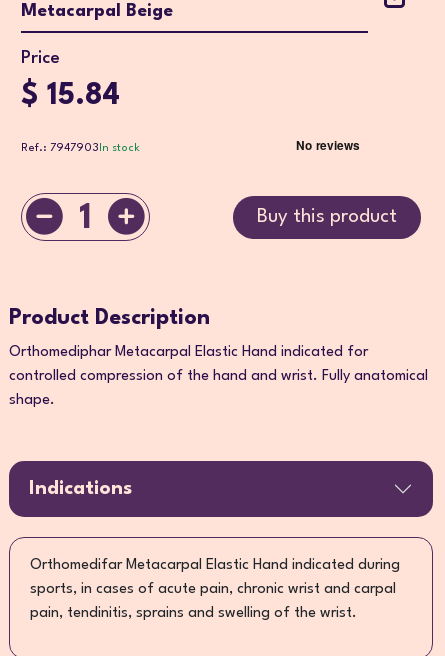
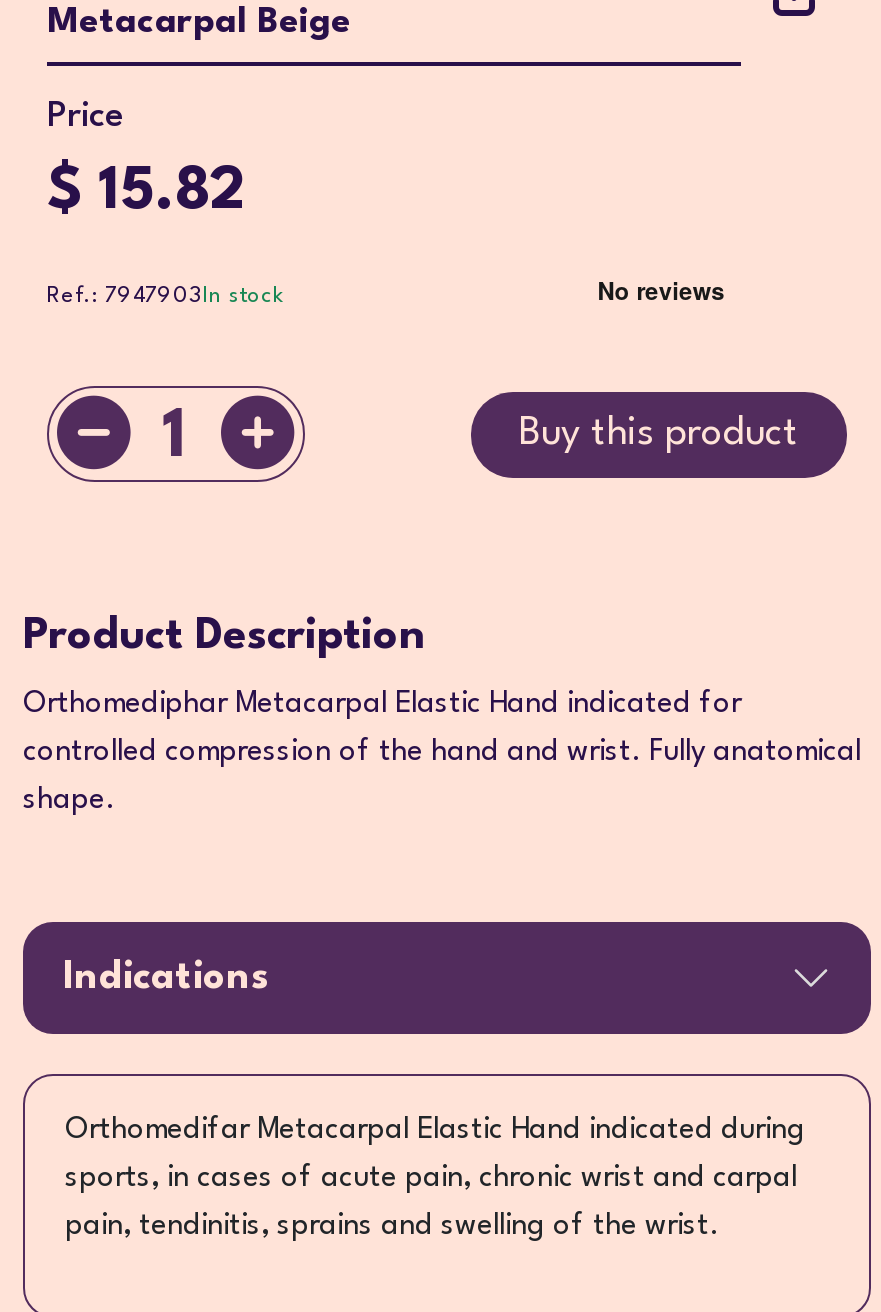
- $ 15.84
+ $ 15.82
